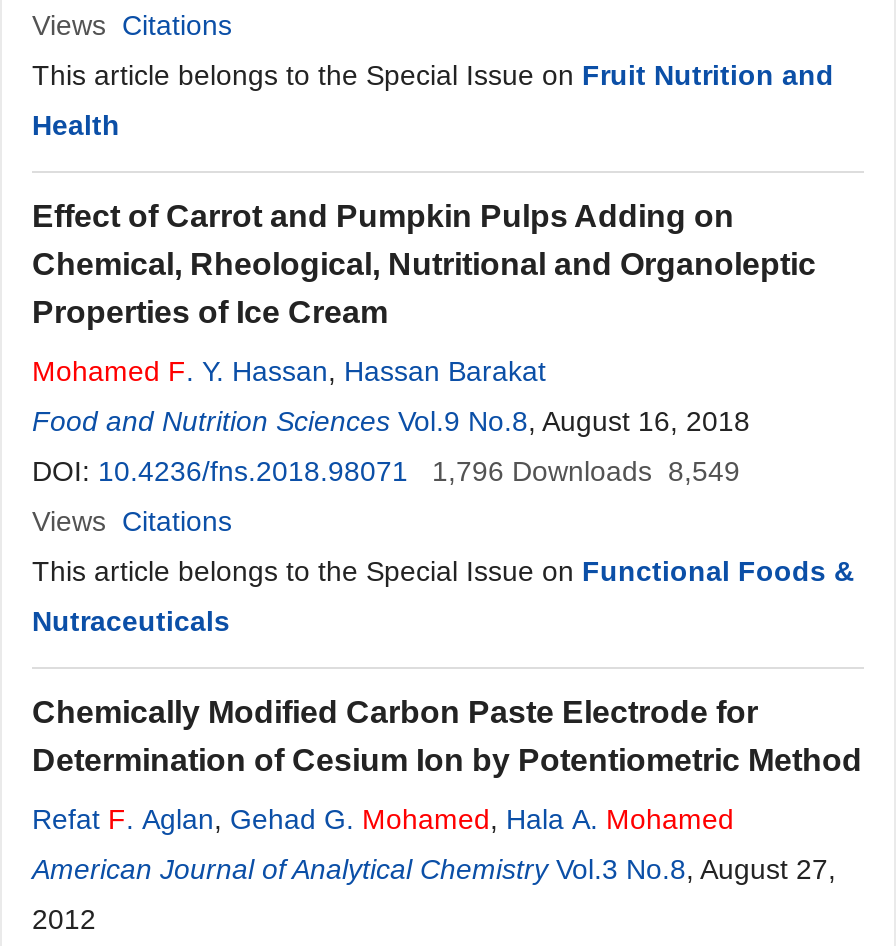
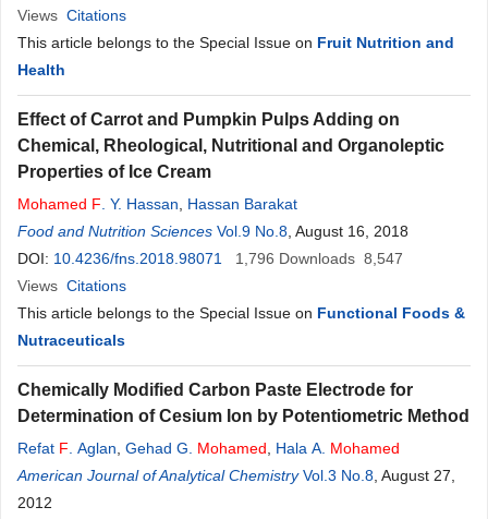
- DOI: 10.4236/fns.2018.98071 1,796 Downloads 8,549
+ DOI: 10.4236/fns.2018.98071 1,796 Downloads 8,547
